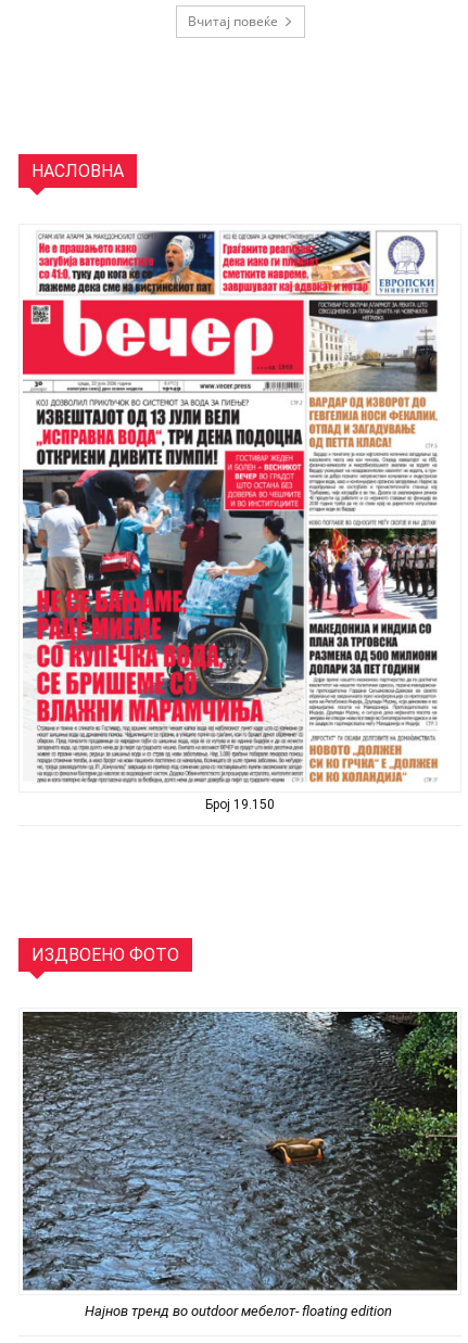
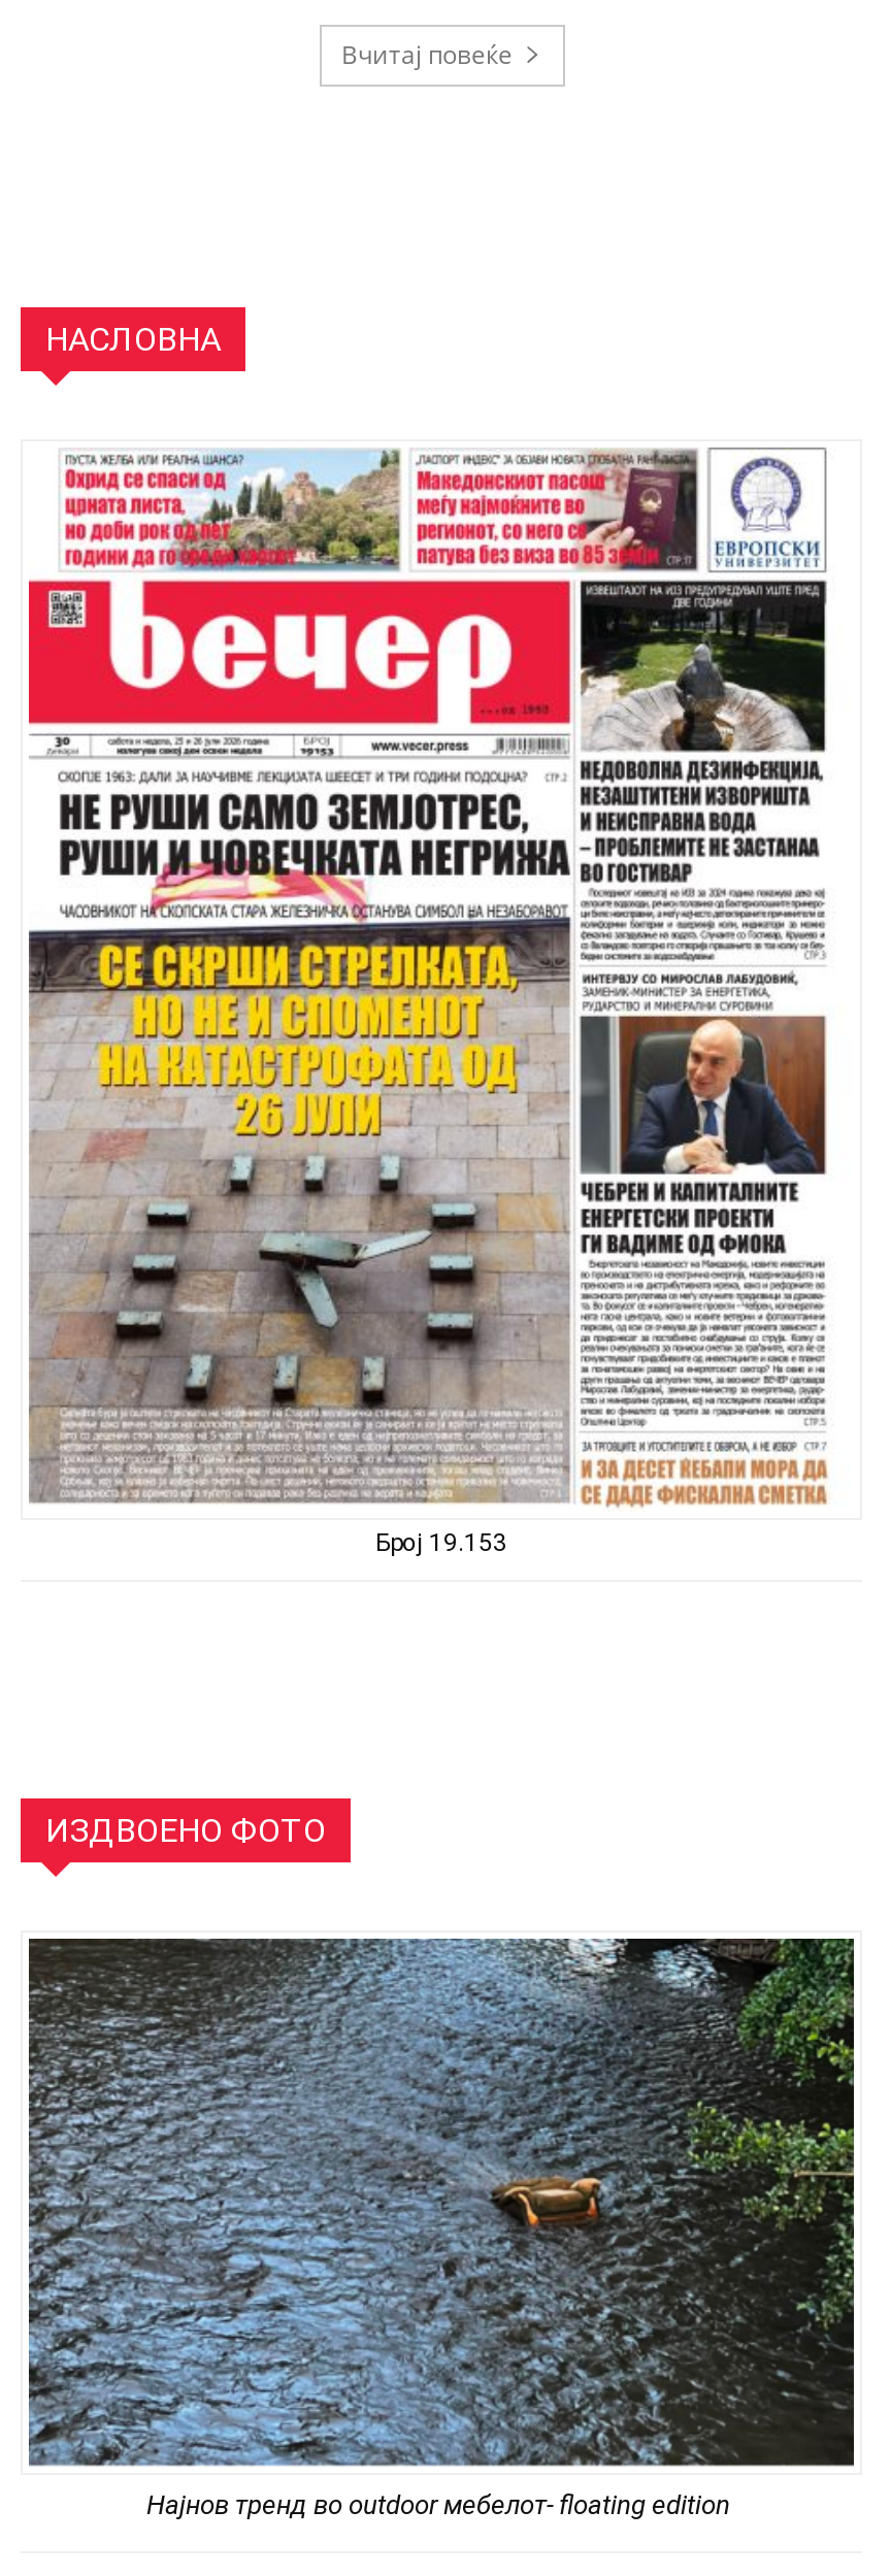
- [image]
- Број 19.150
+ [image]
+ Број 19.153
